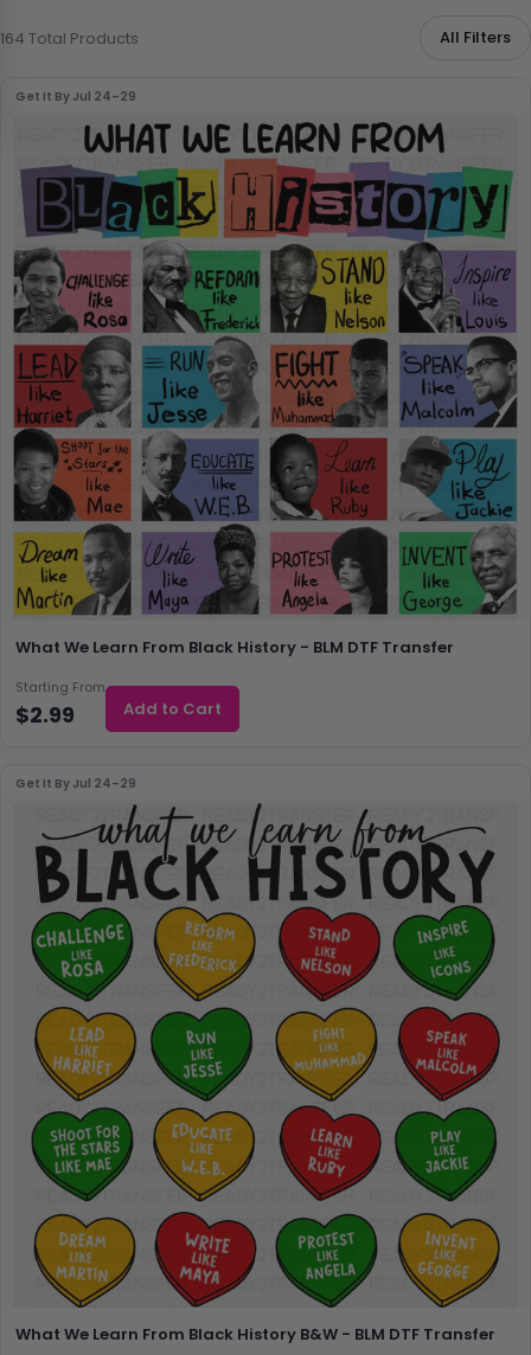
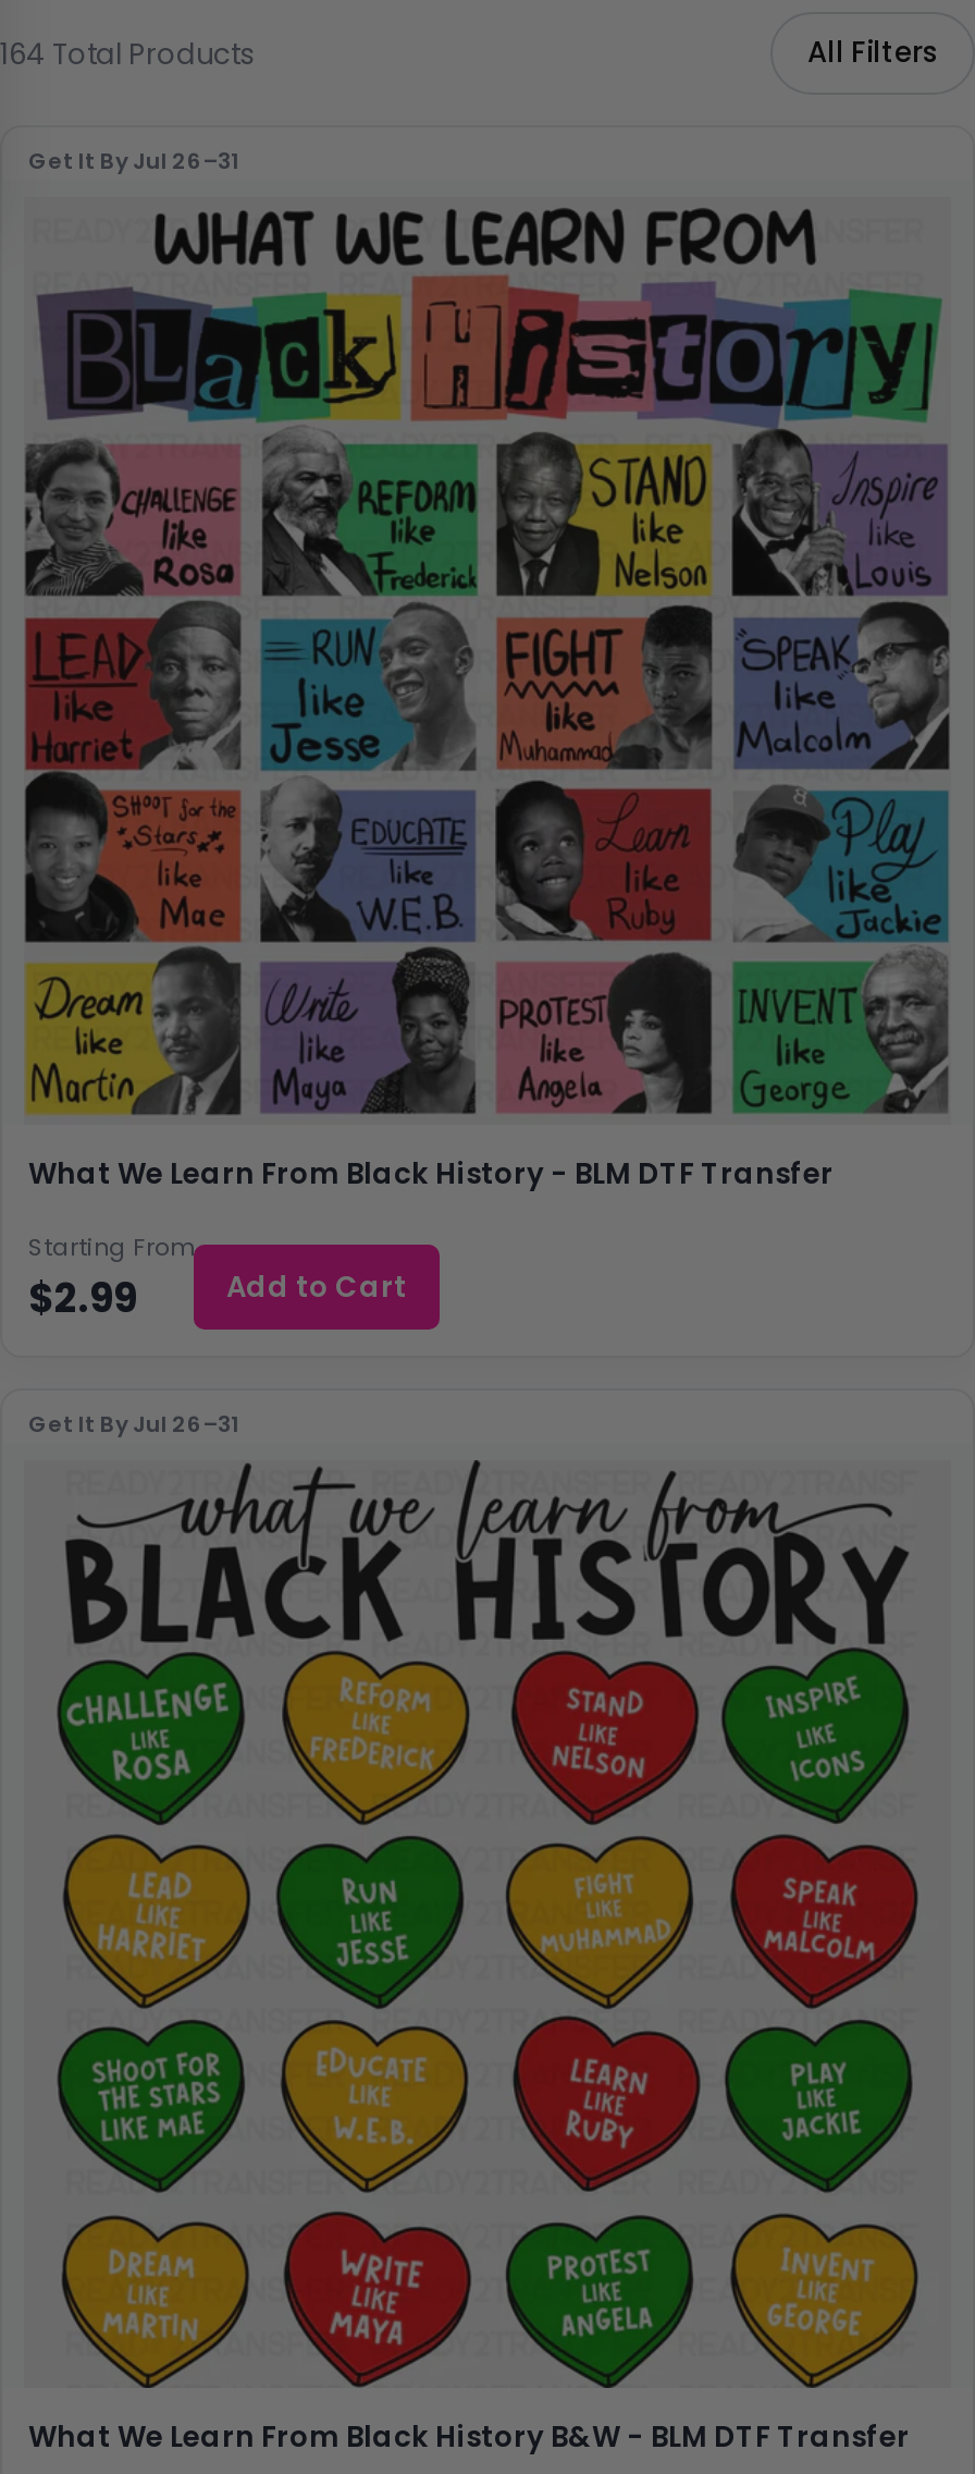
- Get It ByJul 24–29
+ Get It ByJul 26–31

- Get It ByJul 24–29
+ Get It ByJul 26–31
